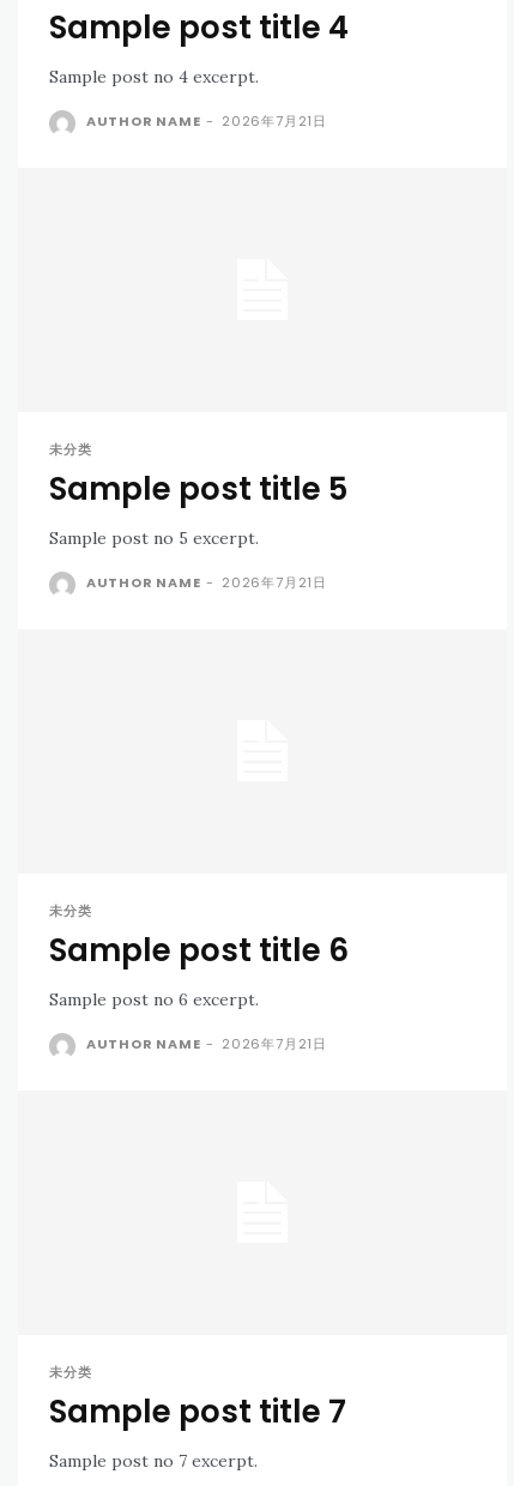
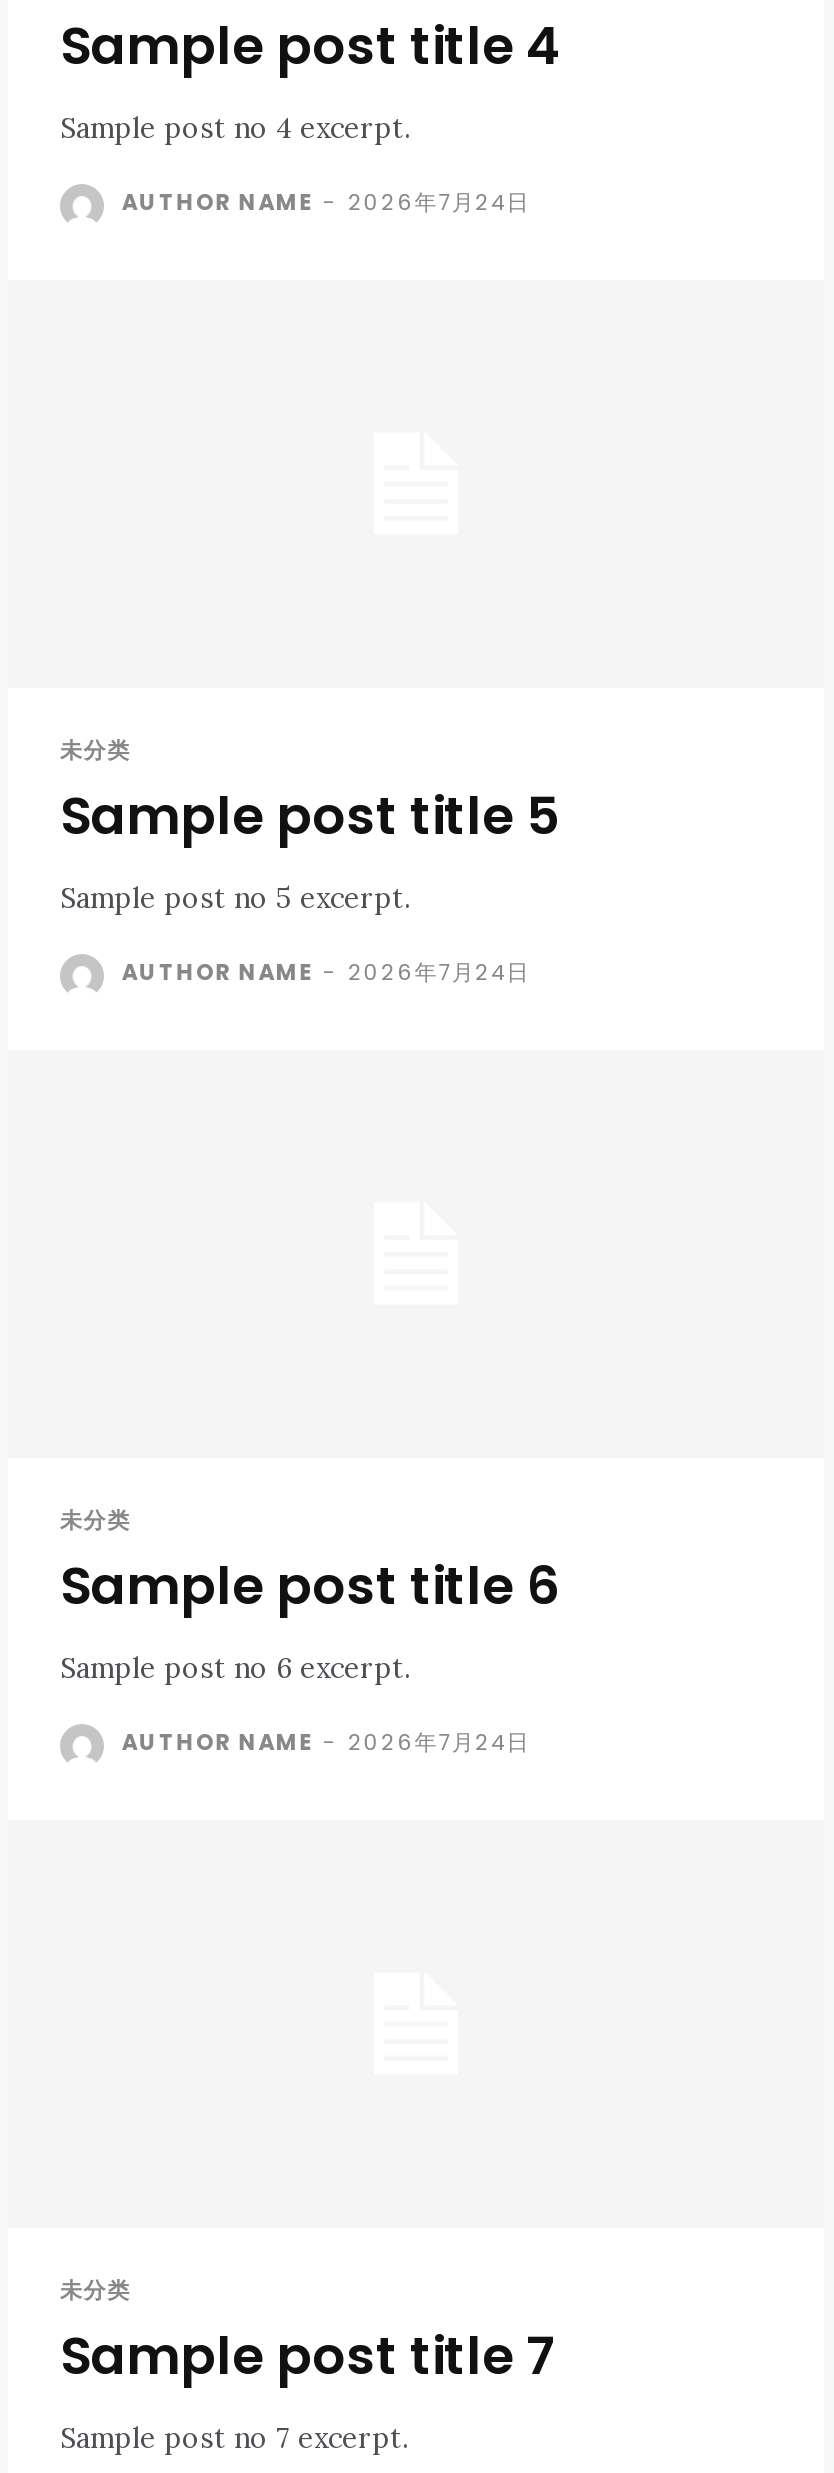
- AUTHOR NAME - 2026年7月21日
+ AUTHOR NAME - 2026年7月24日

- AUTHOR NAME - 2026年7月21日
+ AUTHOR NAME - 2026年7月24日

- AUTHOR NAME - 2026年7月21日
+ AUTHOR NAME - 2026年7月24日
